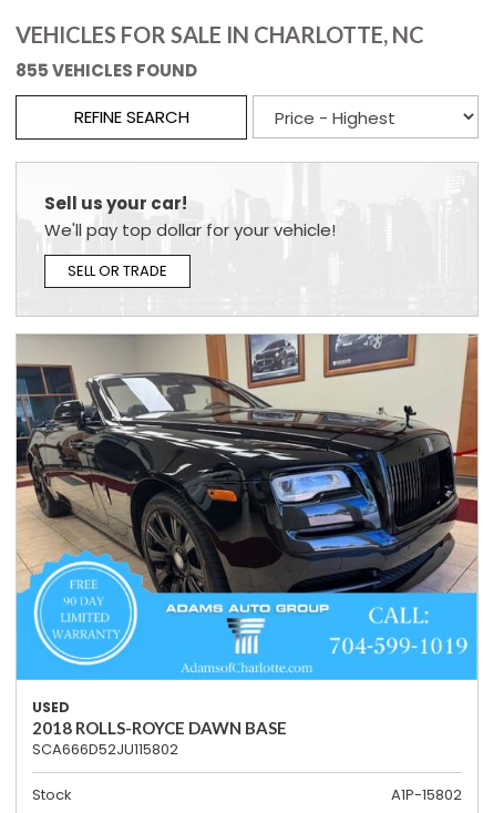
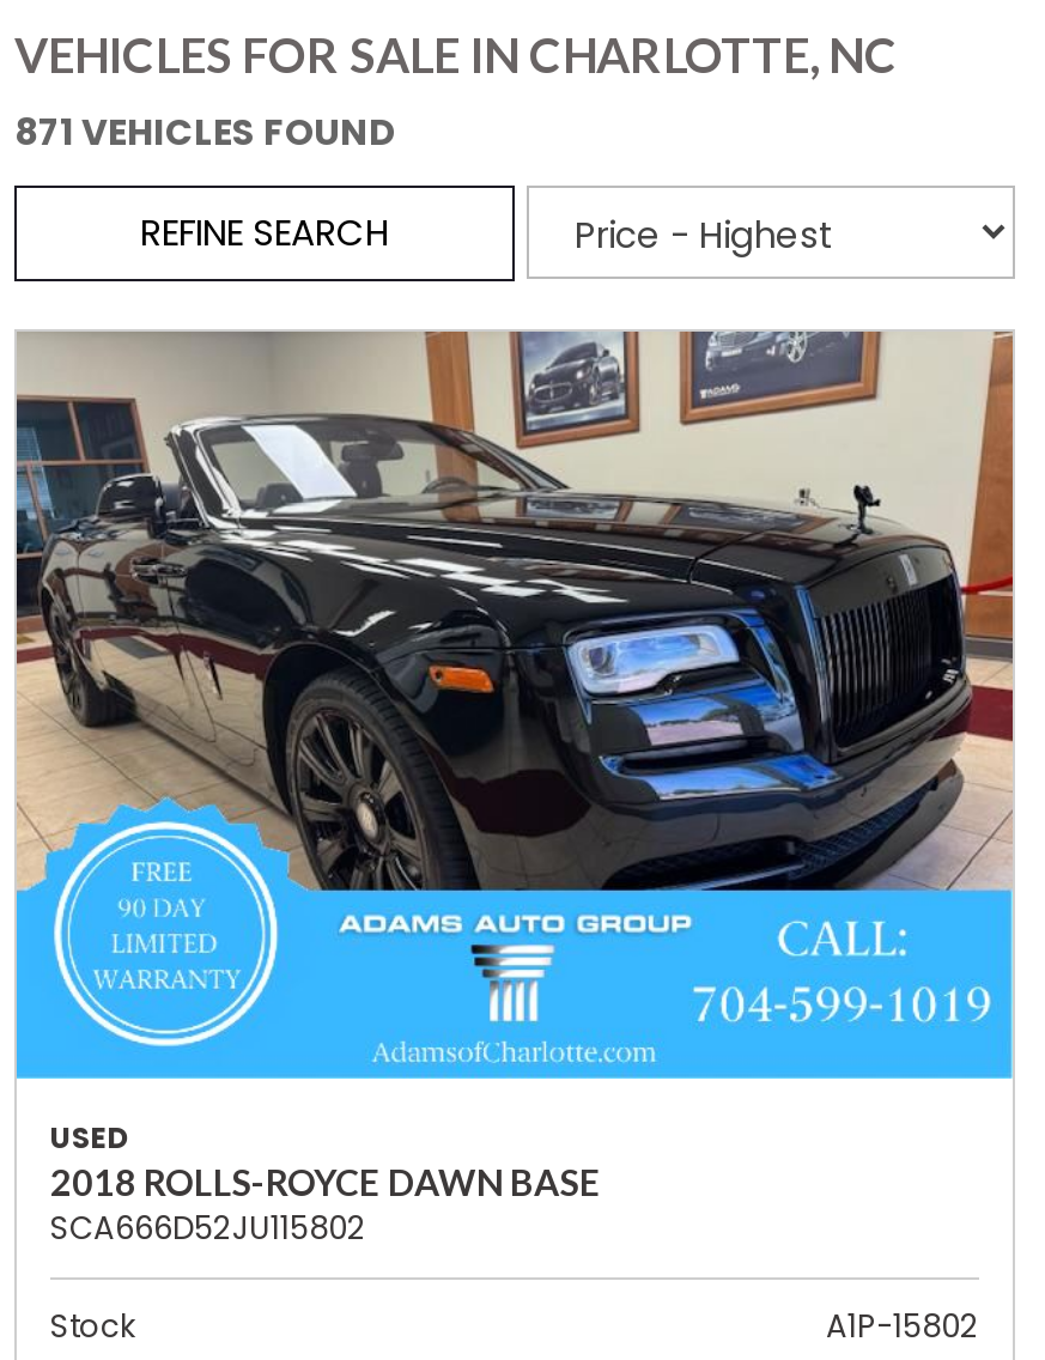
- 855 VEHICLES FOUND
+ 871 VEHICLES FOUND

- Sell us your car!
- We'll pay top dollar for your vehicle!
- SELL OR TRADE
